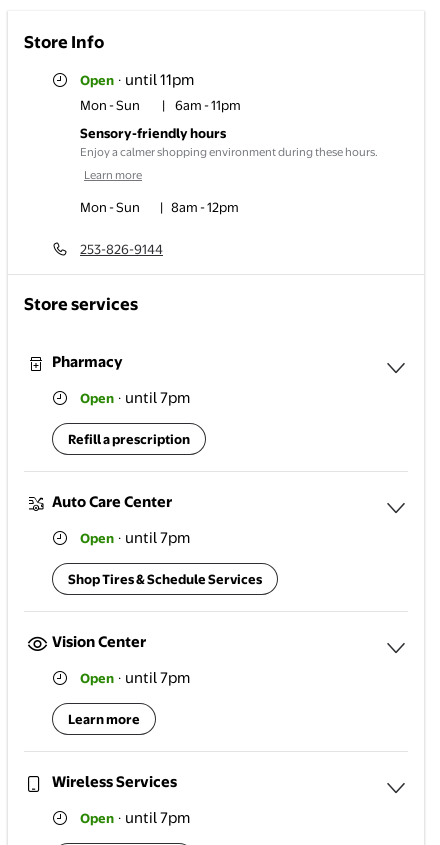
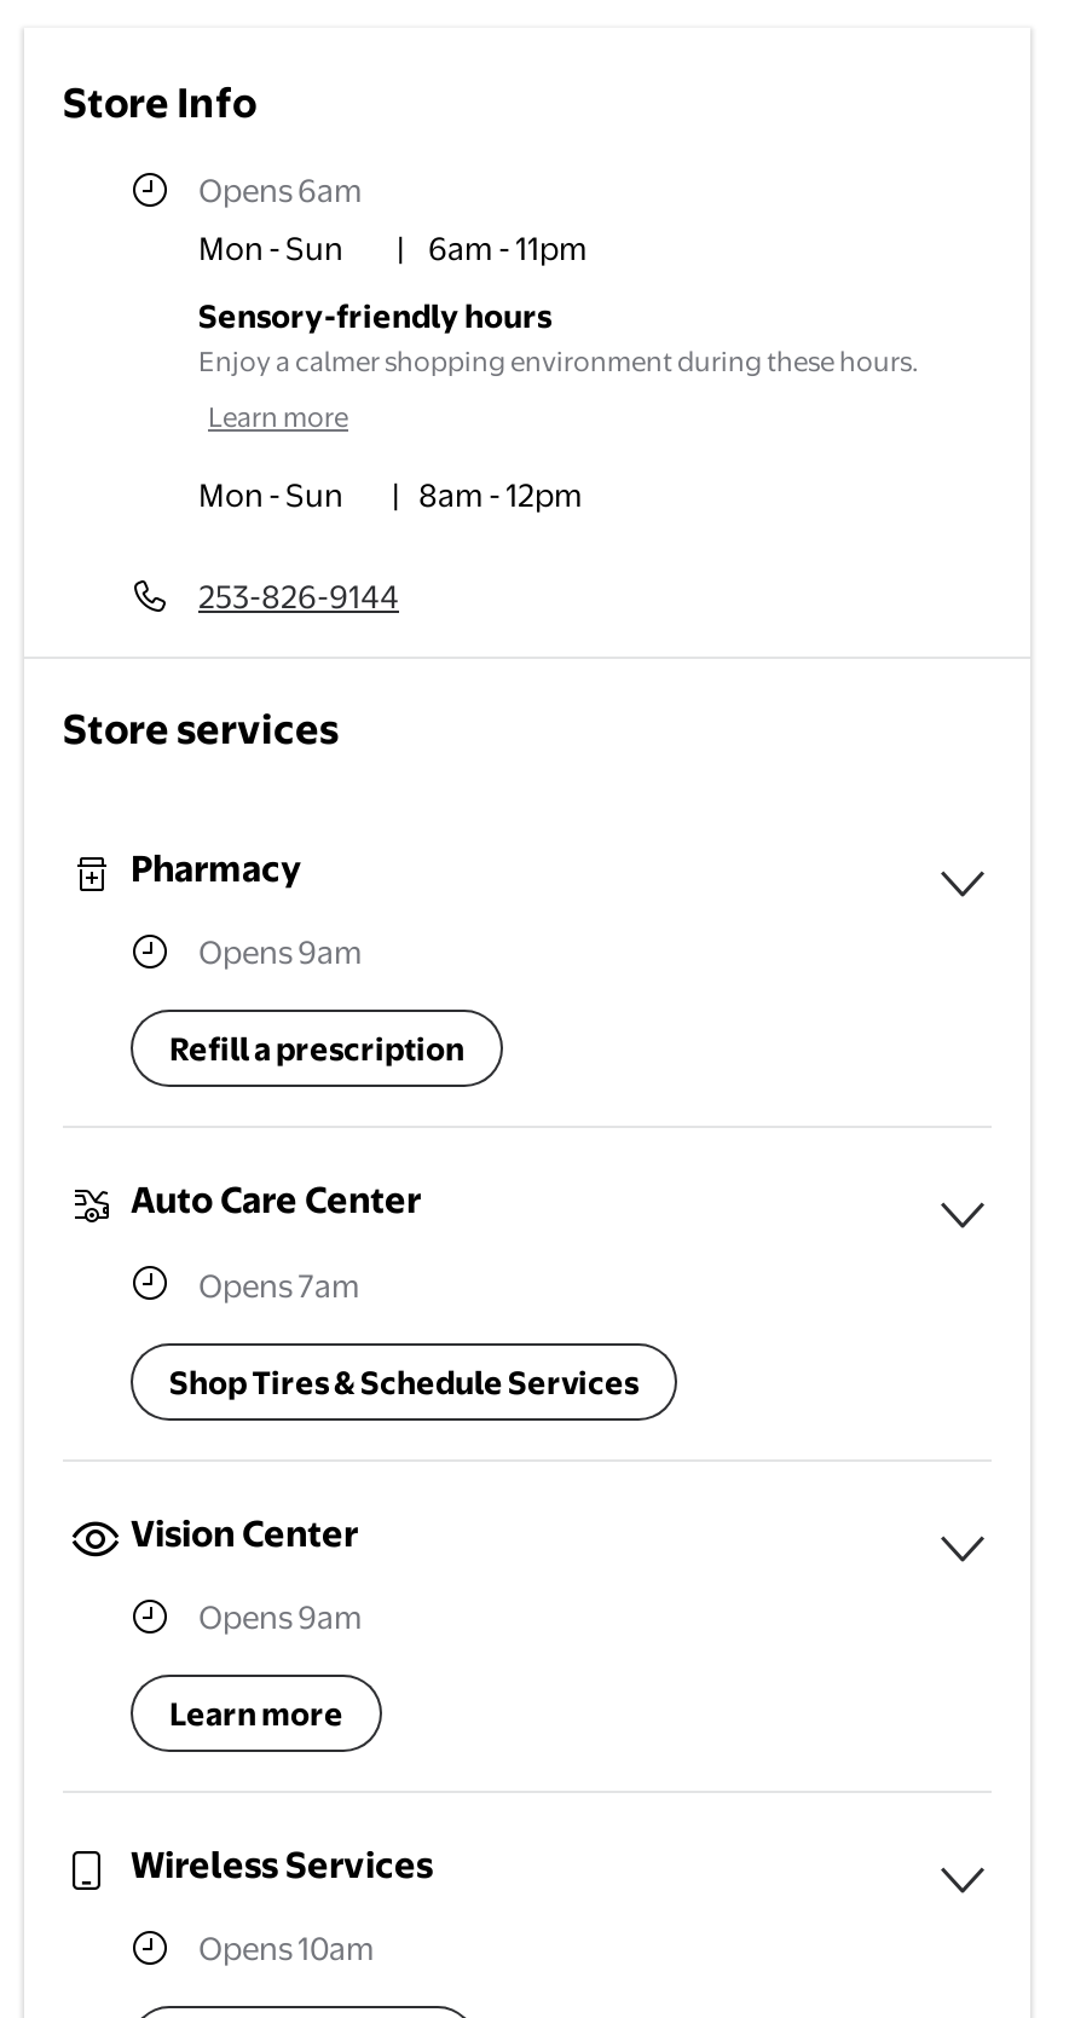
- Open · until 11pm
+ Opens 6am

- Open · until 7pm
+ Opens 9am

- Open · until 7pm
+ Opens 7am

- Open · until 7pm
+ Opens 9am

- Open · until 7pm
+ Opens 10am
